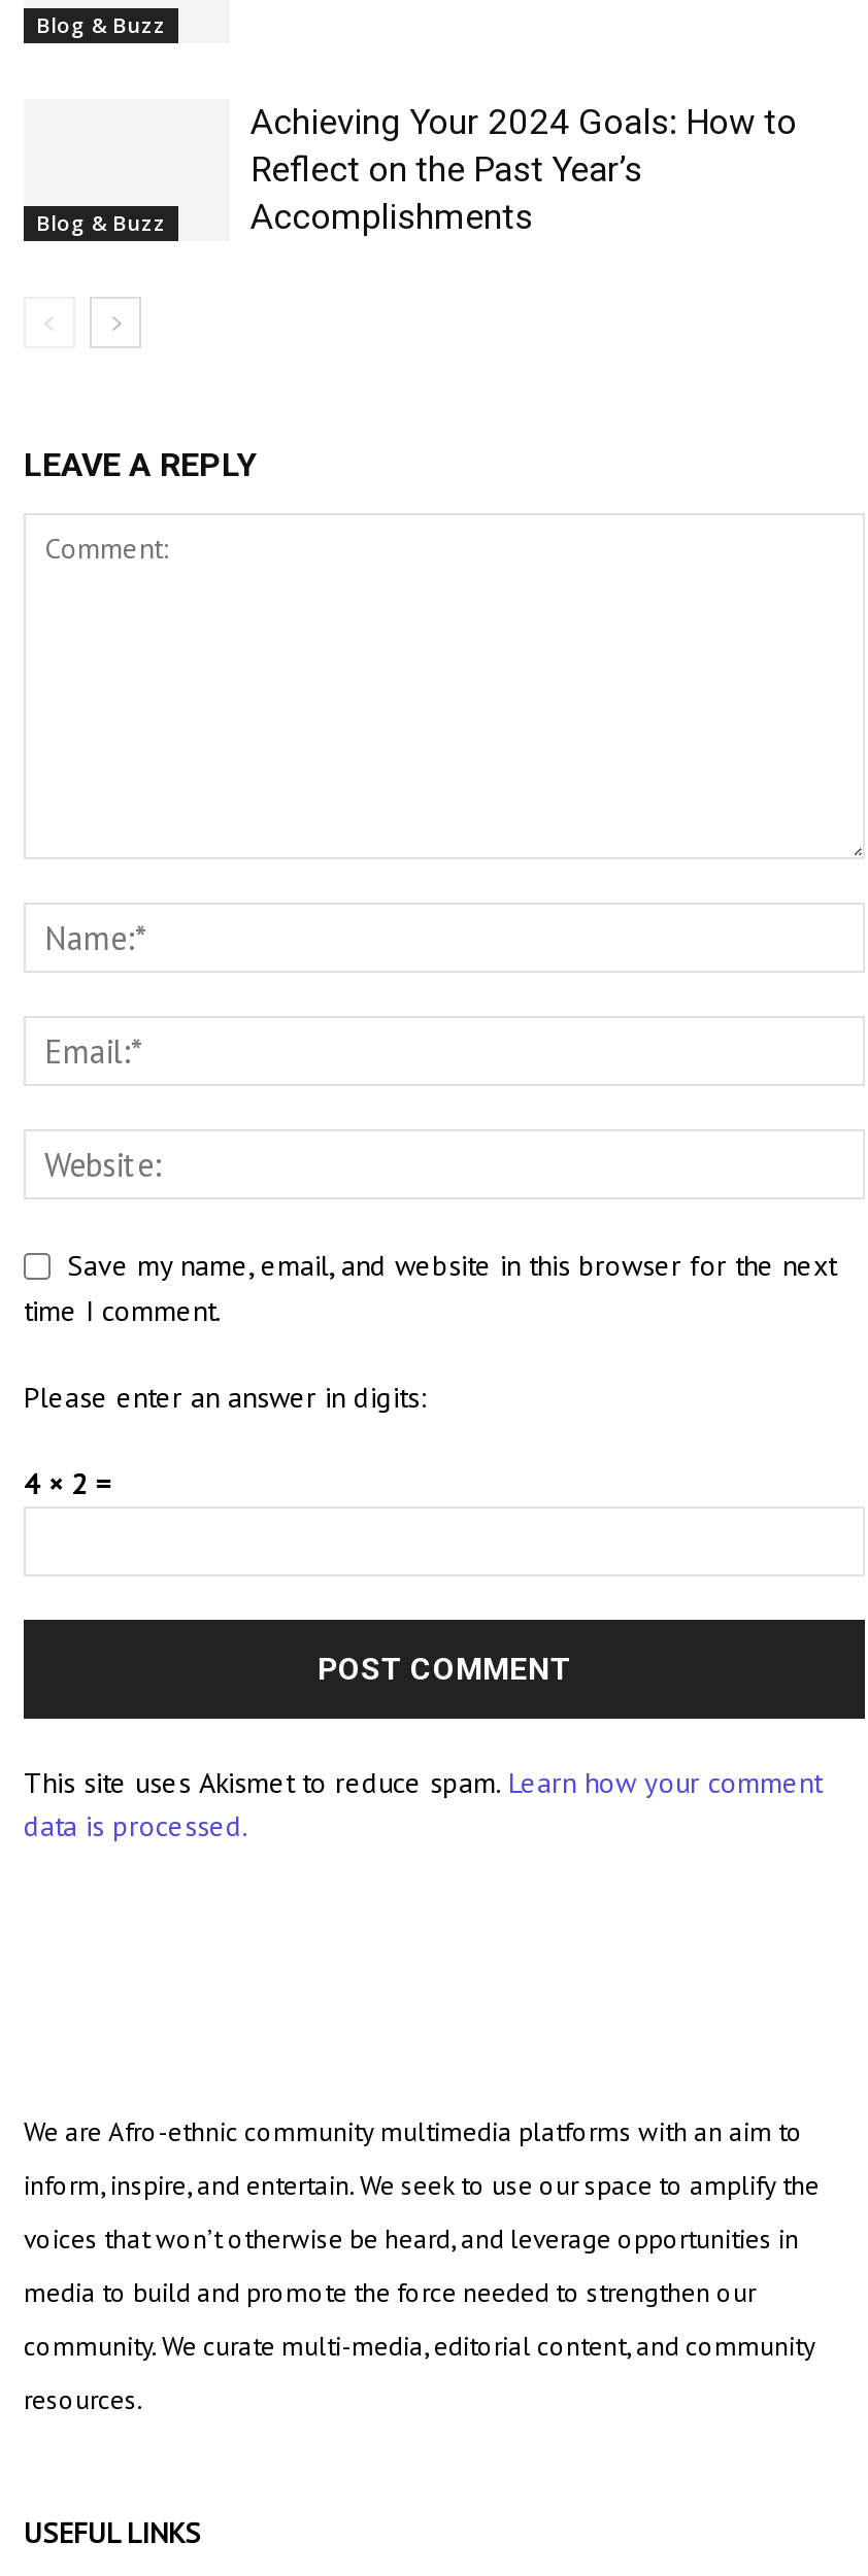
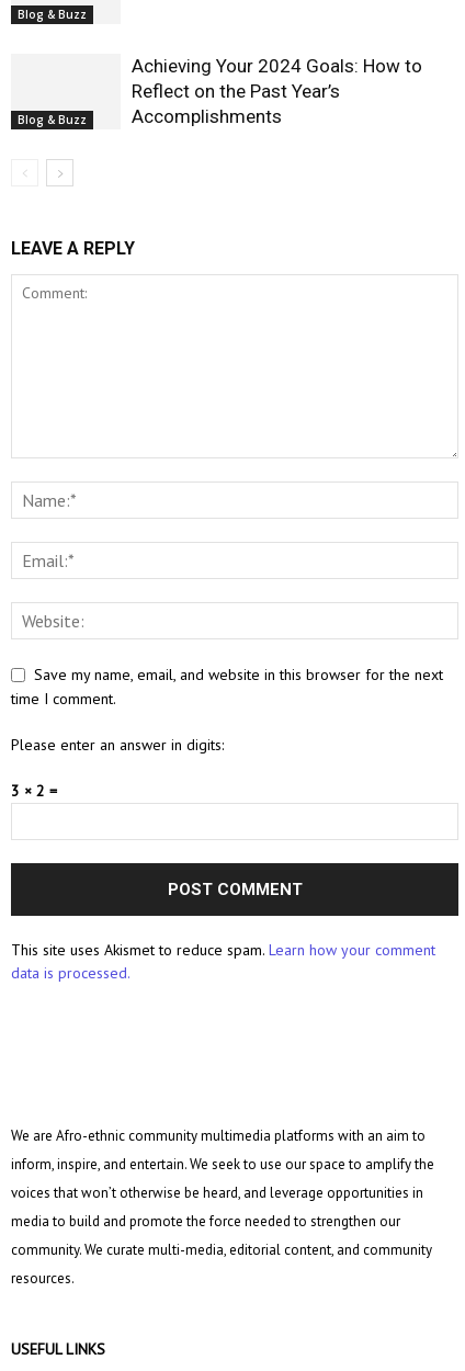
- 4 × 2 =
+ 3 × 2 =
